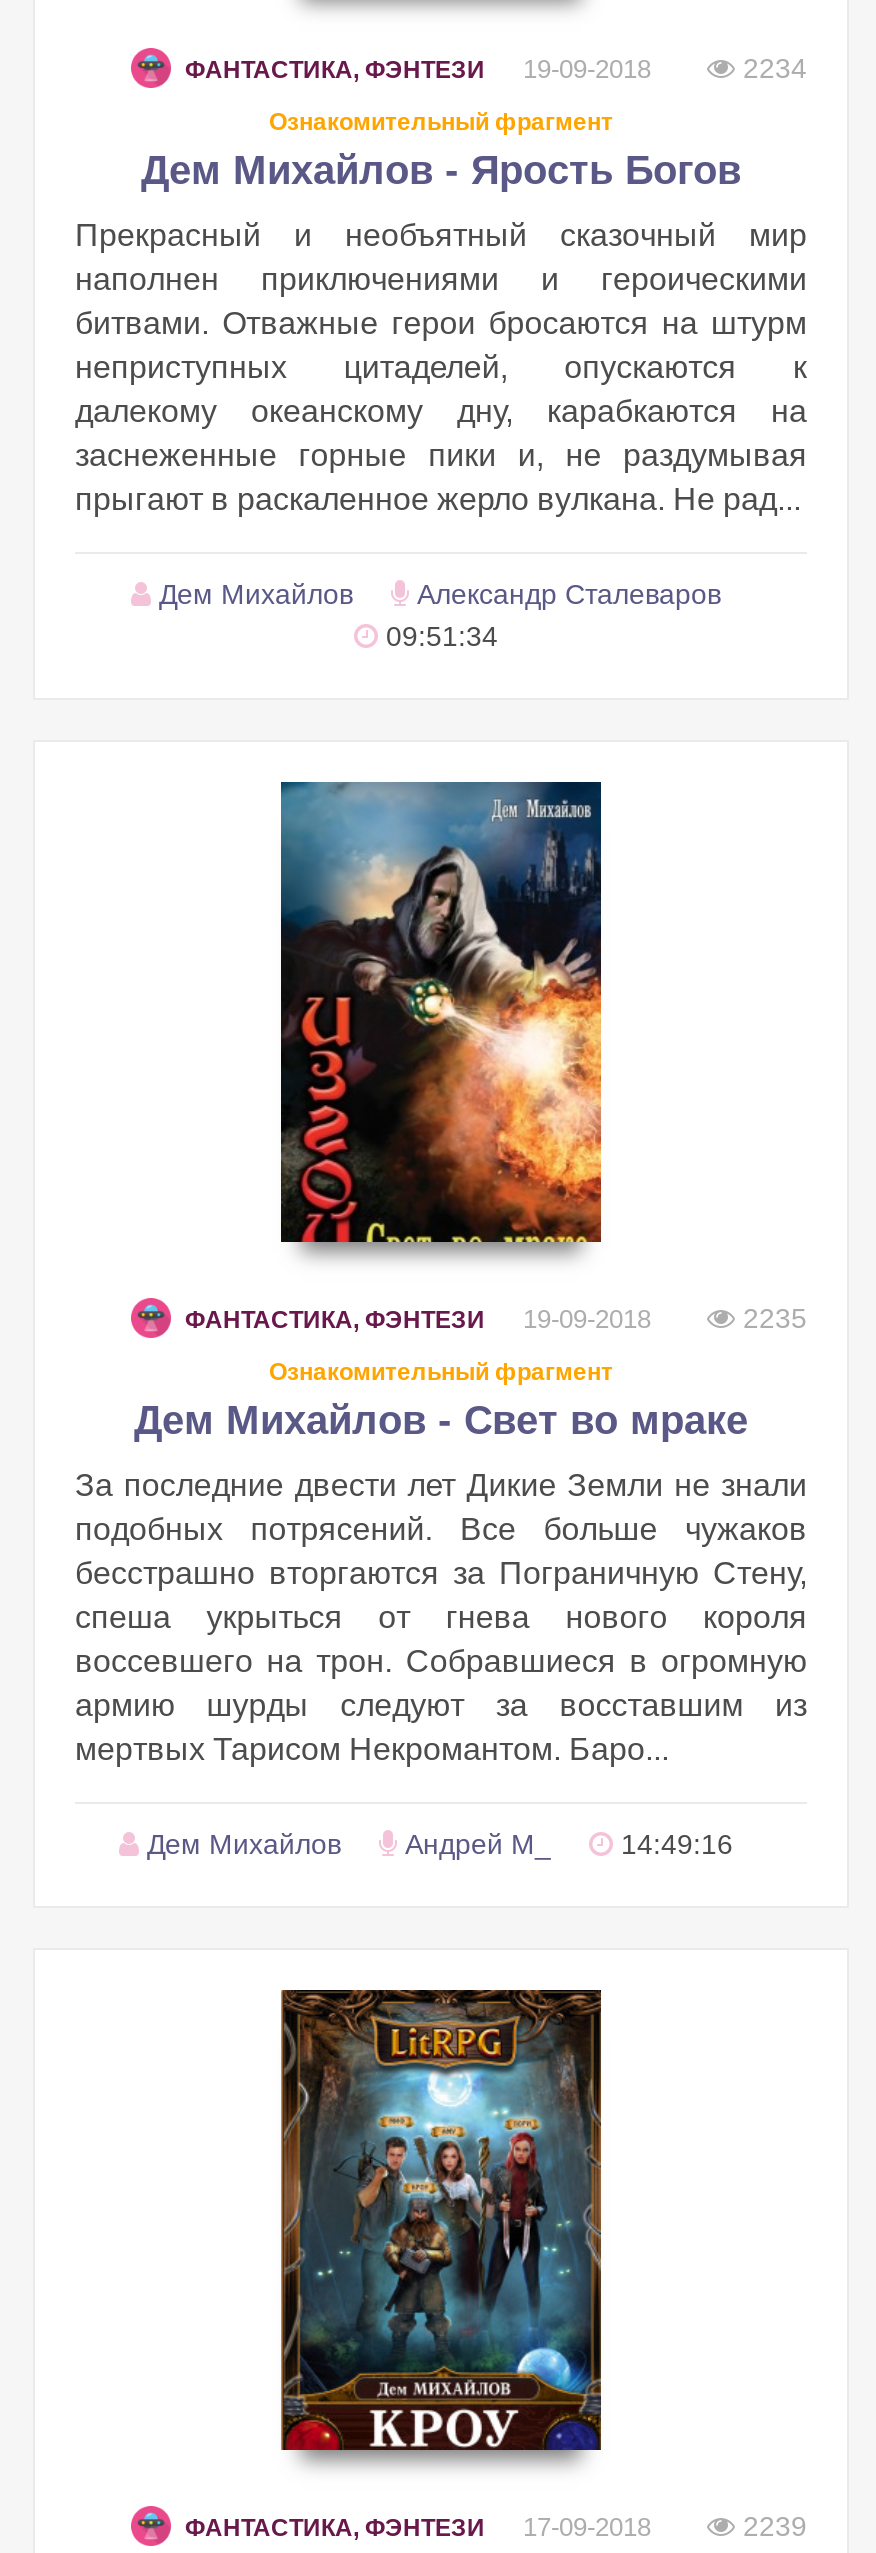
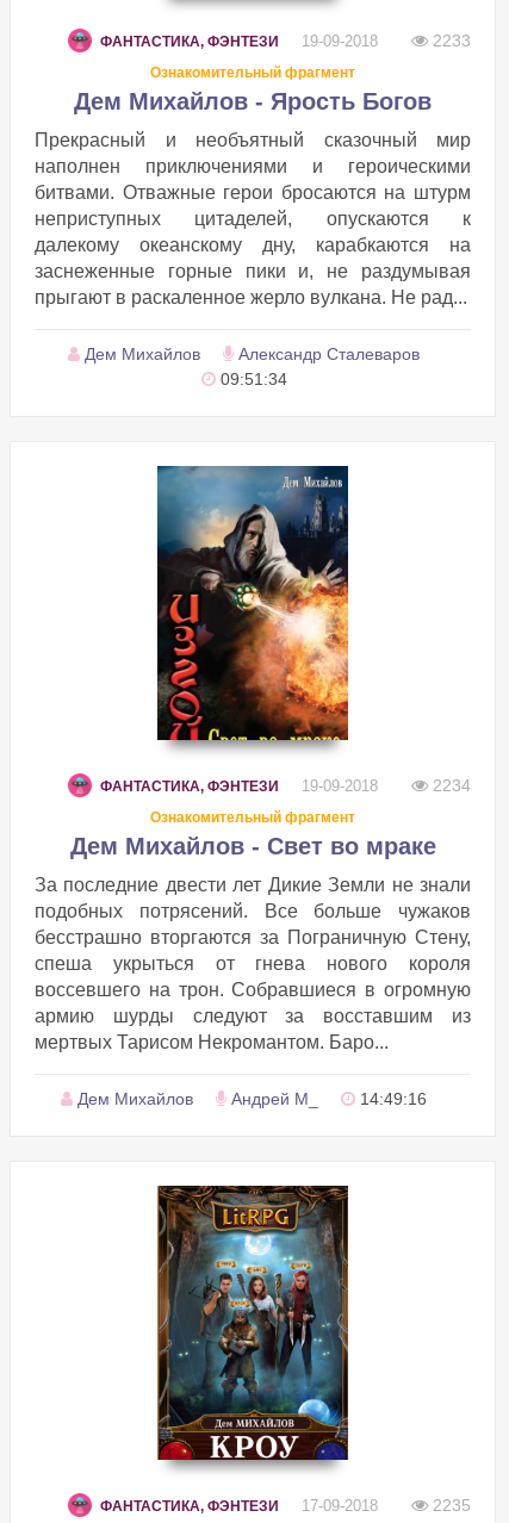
- 2234
+ 2233

- 2235
+ 2234

- 2239
+ 2235
